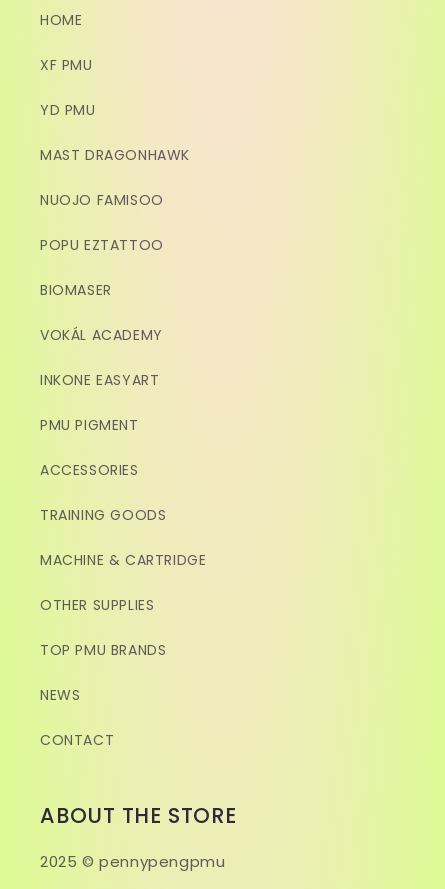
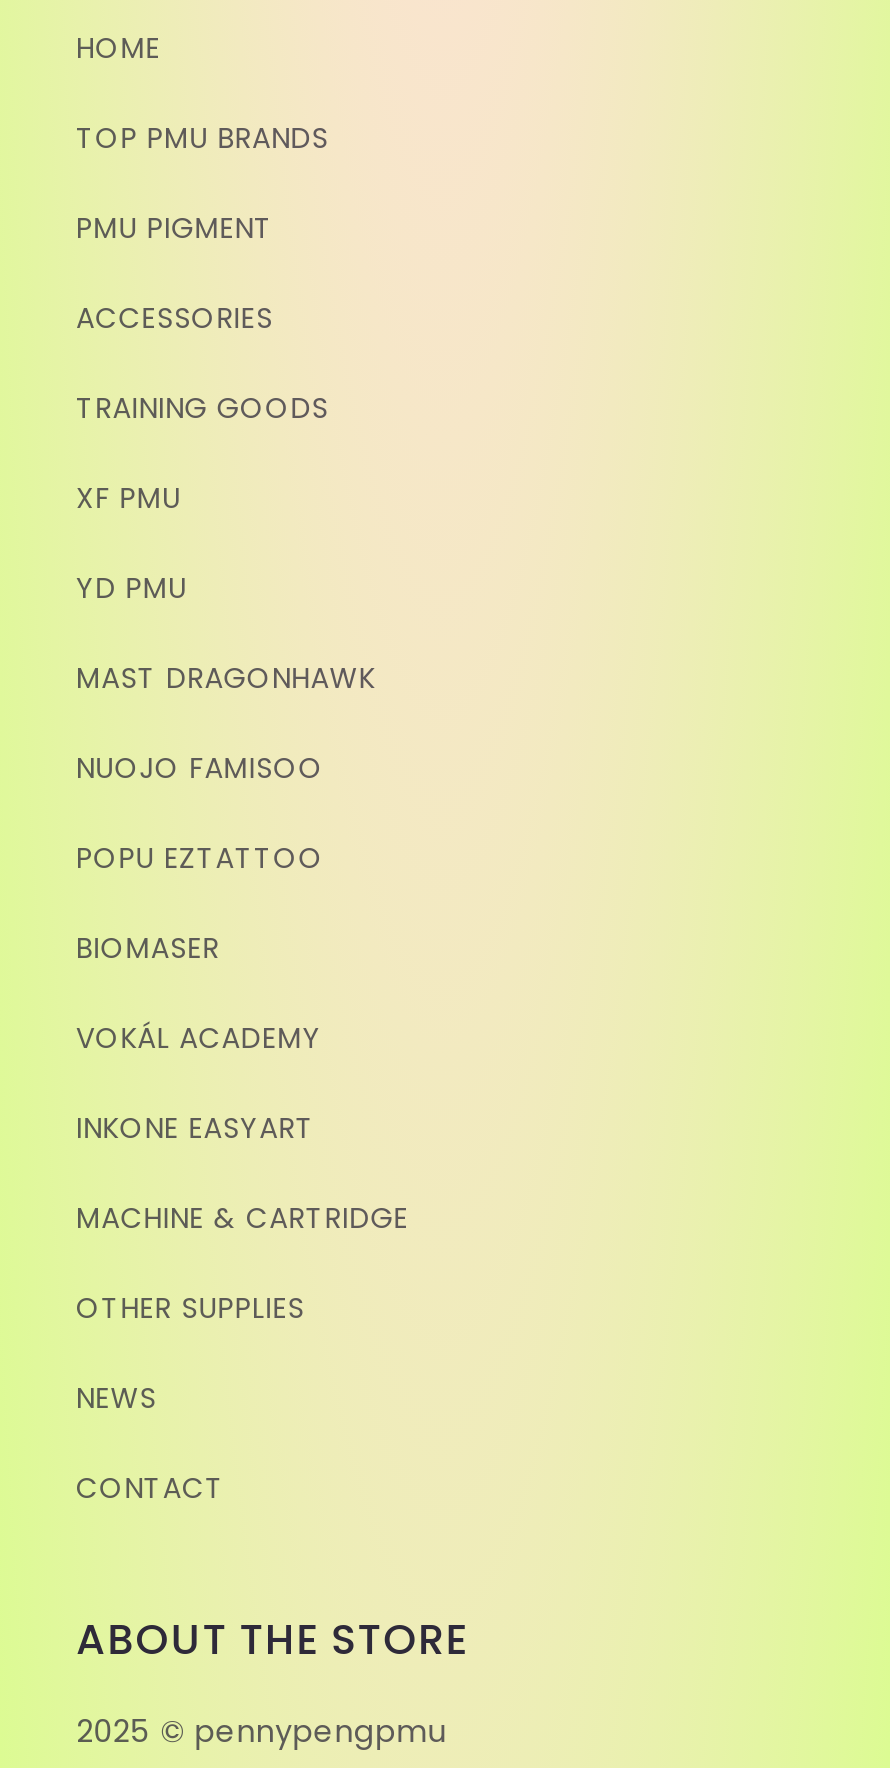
moved down: XF PMU | YD PMU | MAST DRAGONHAWK | NUOJO FAMISOO | POPU EZTATTOO | BIOMASER | VOKÁL ACADEMY | INKONE EASYART

moved up: PMU PIGMENT | ACCESSORIES | TRAINING GOODS

moved down: MACHINE & CARTRIDGE | OTHER SUPPLIES

moved up: TOP PMU BRANDS
